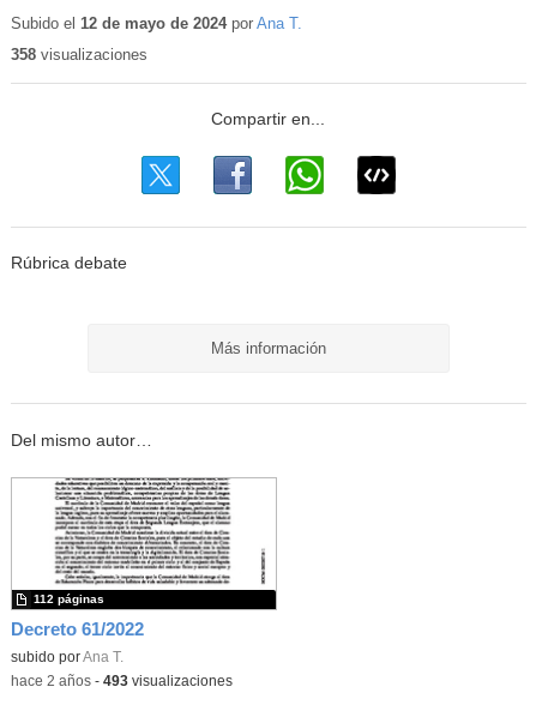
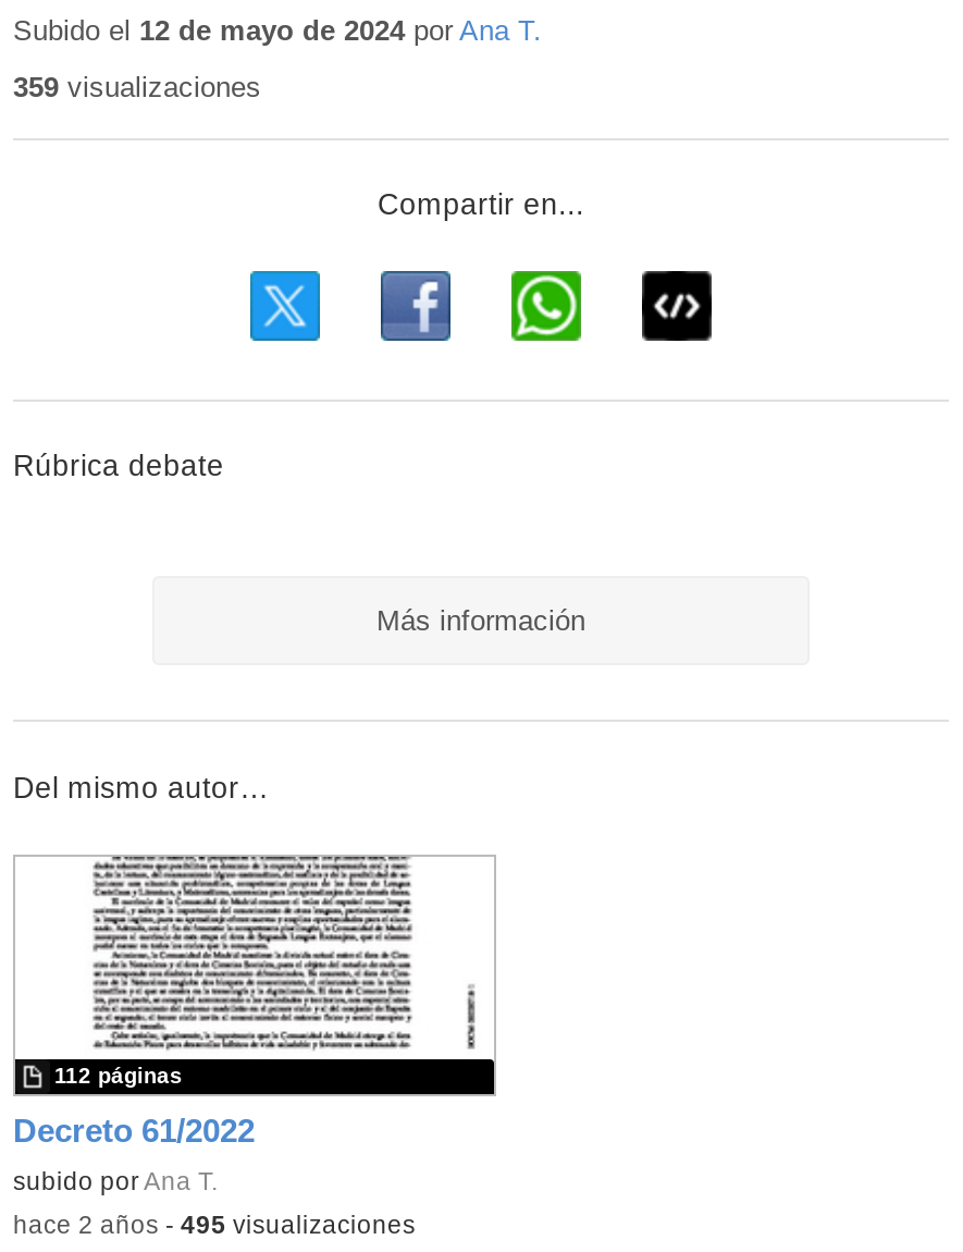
- 358 visualizaciones
+ 359 visualizaciones

- hace 2 años - 493 visualizaciones
+ hace 2 años - 495 visualizaciones
